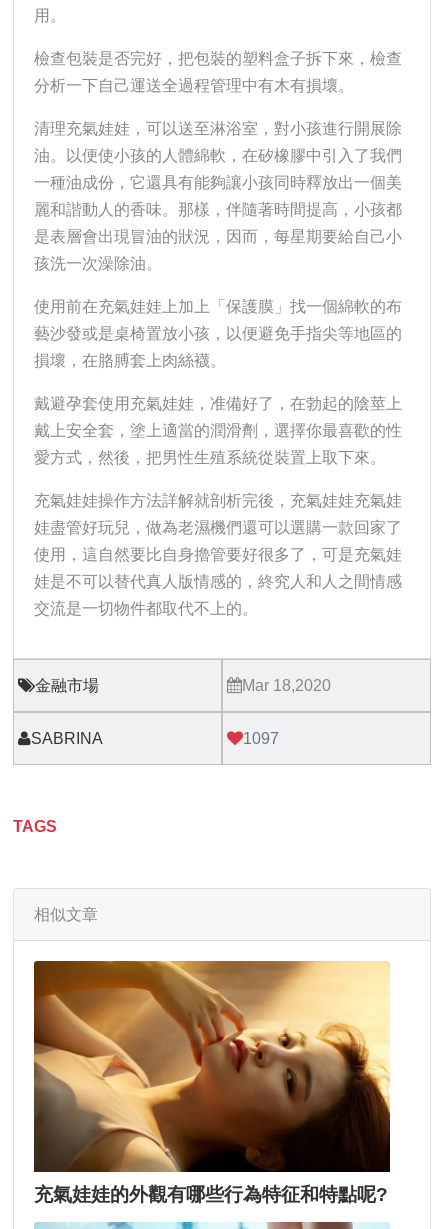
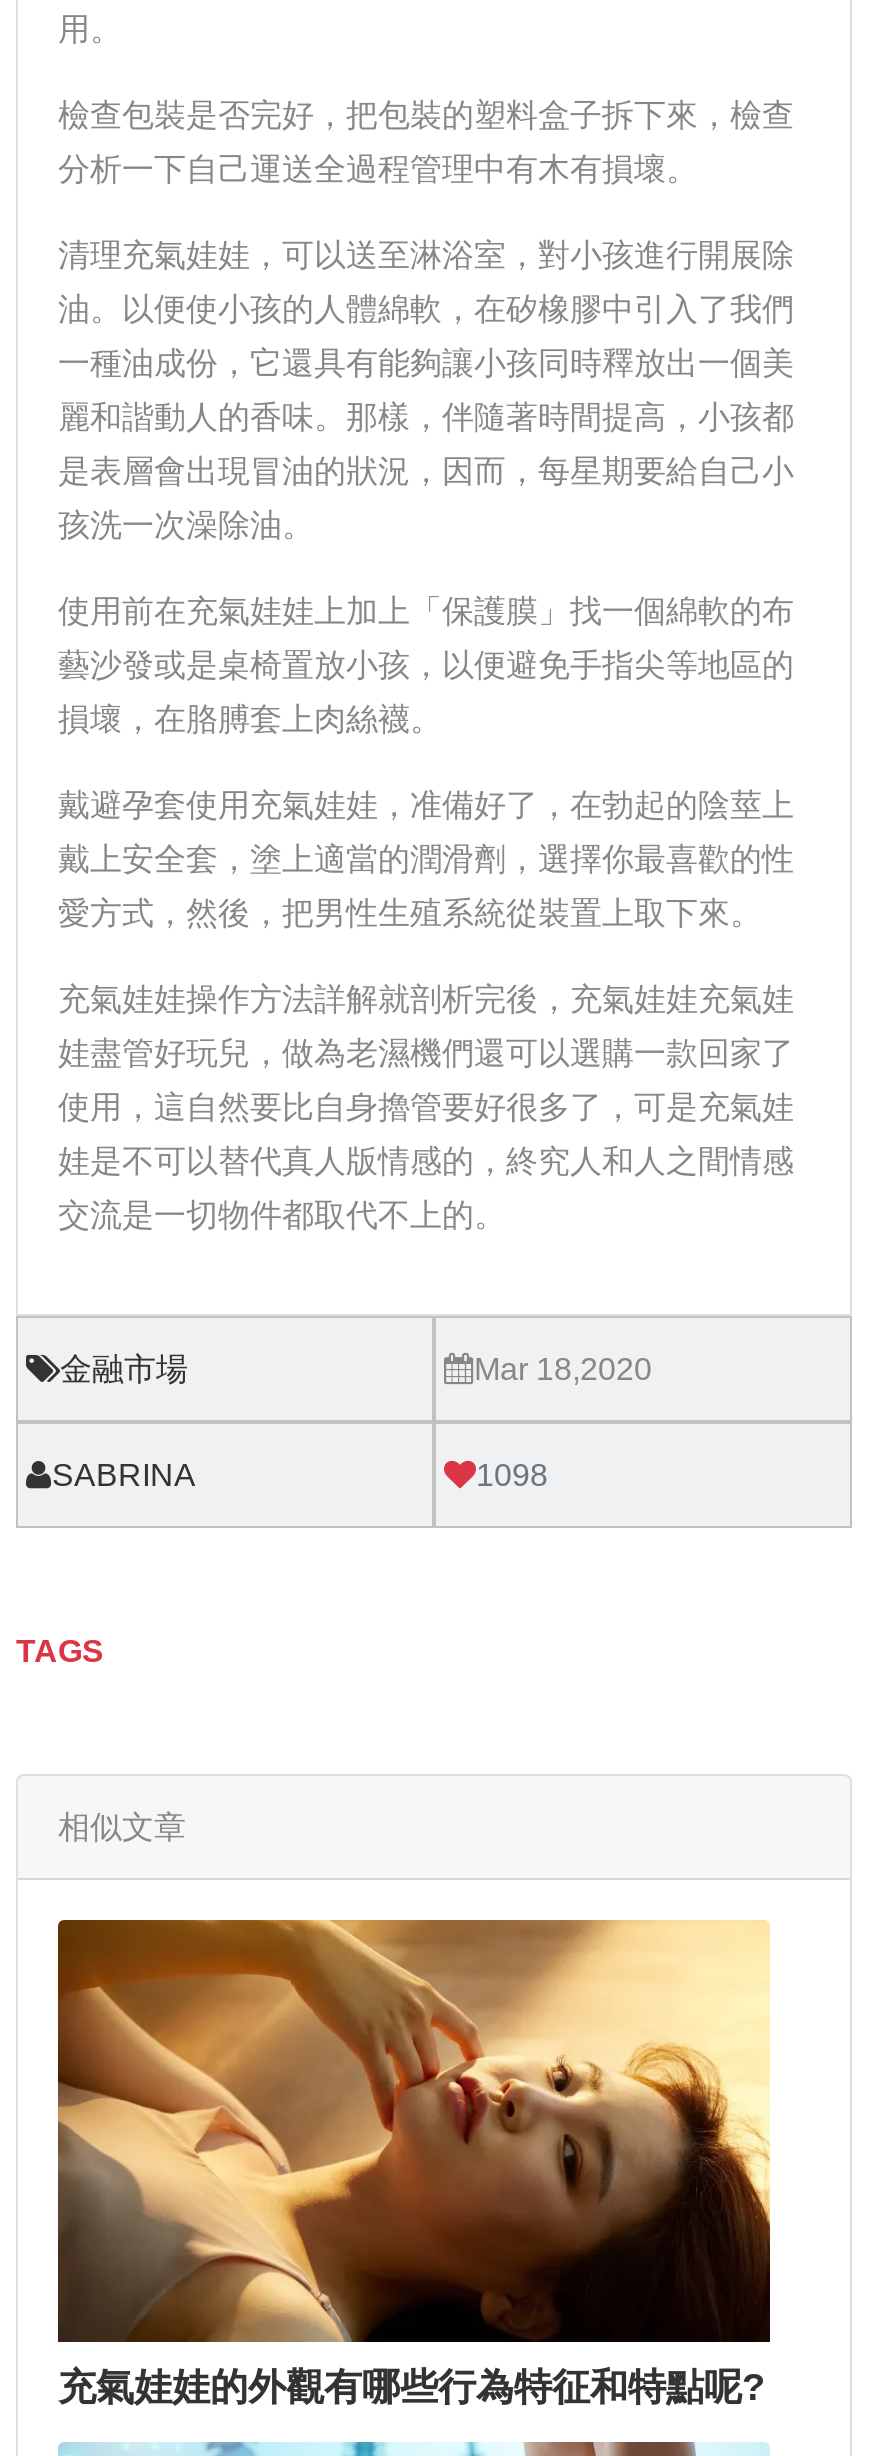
- 1097
+ 1098
